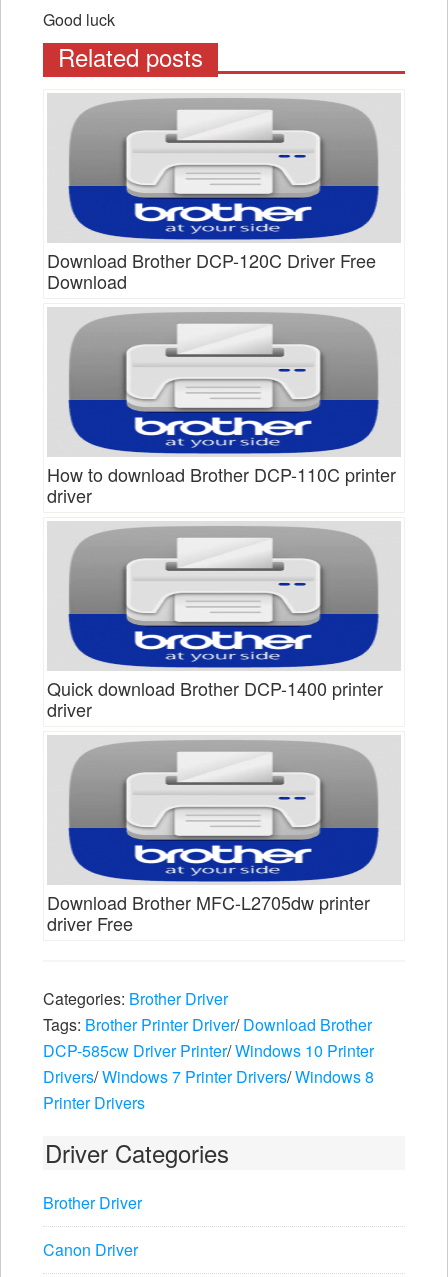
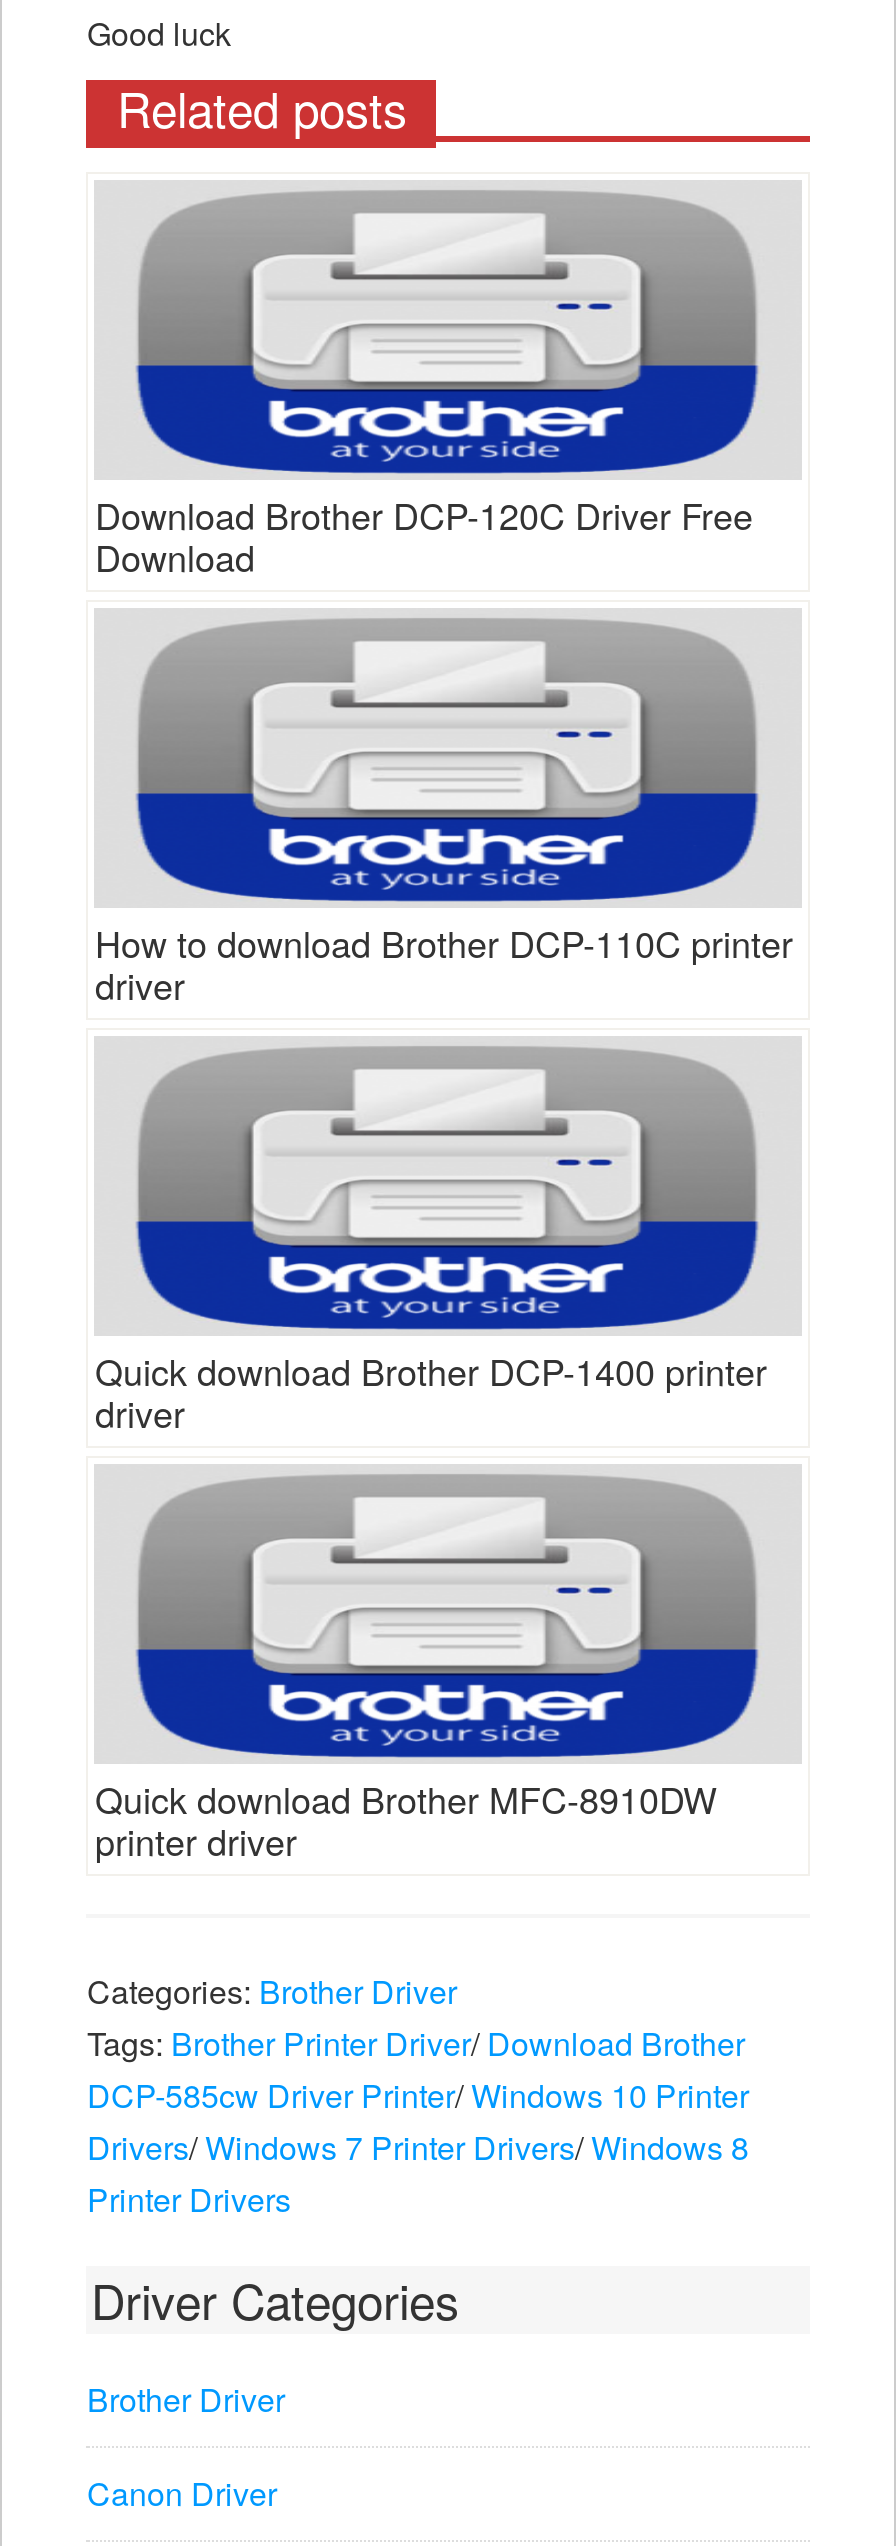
- Download Brother MFC-L2705dw printer
- driver Free
+ Quick download Brother MFC-8910DW
+ printer driver
